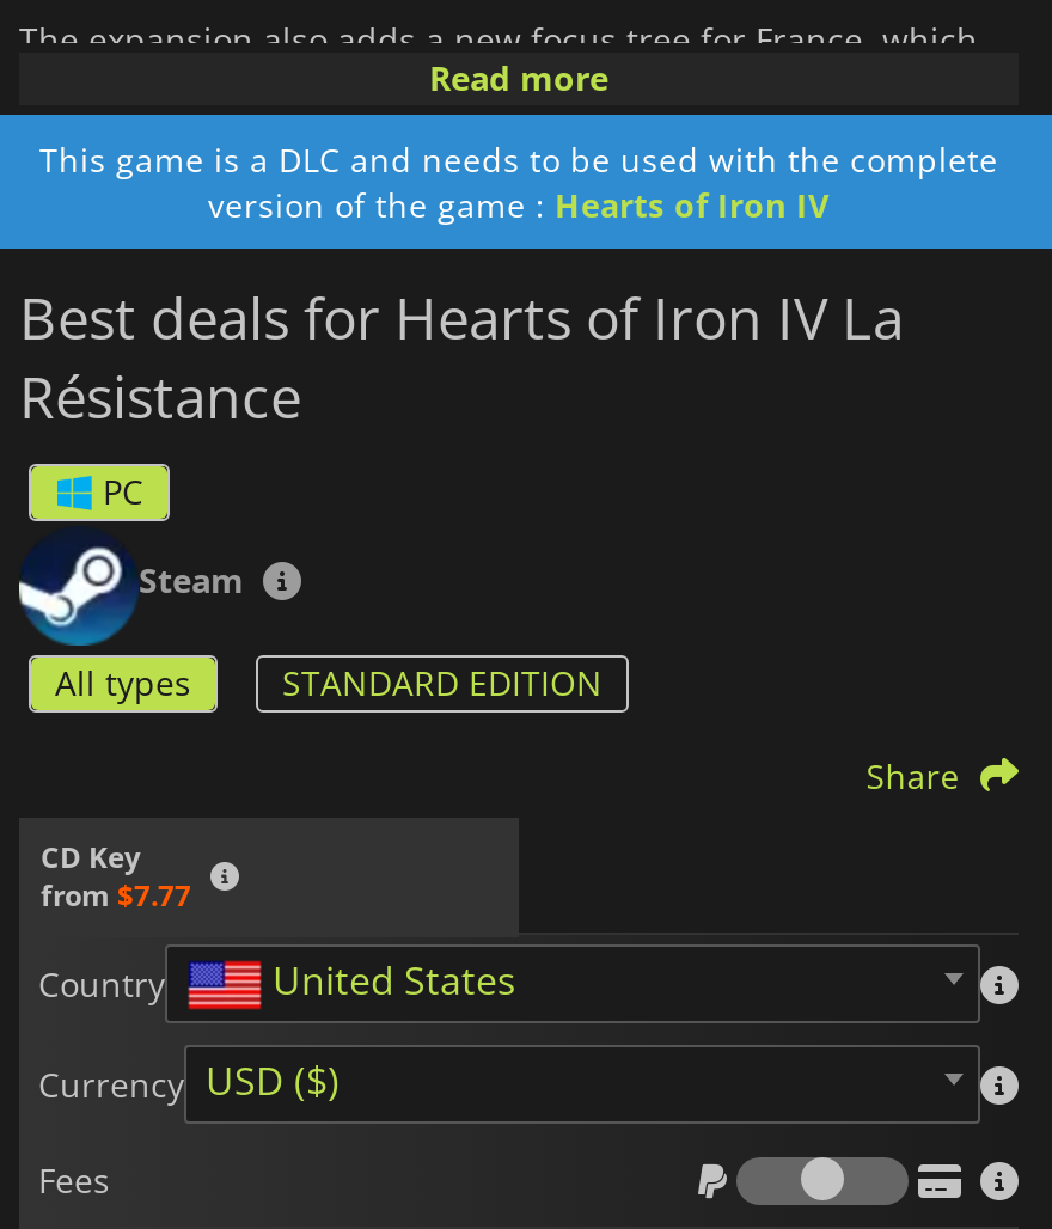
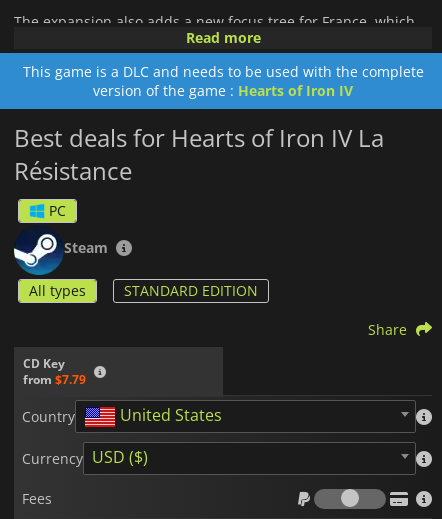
- from $7.77
+ from $7.79
